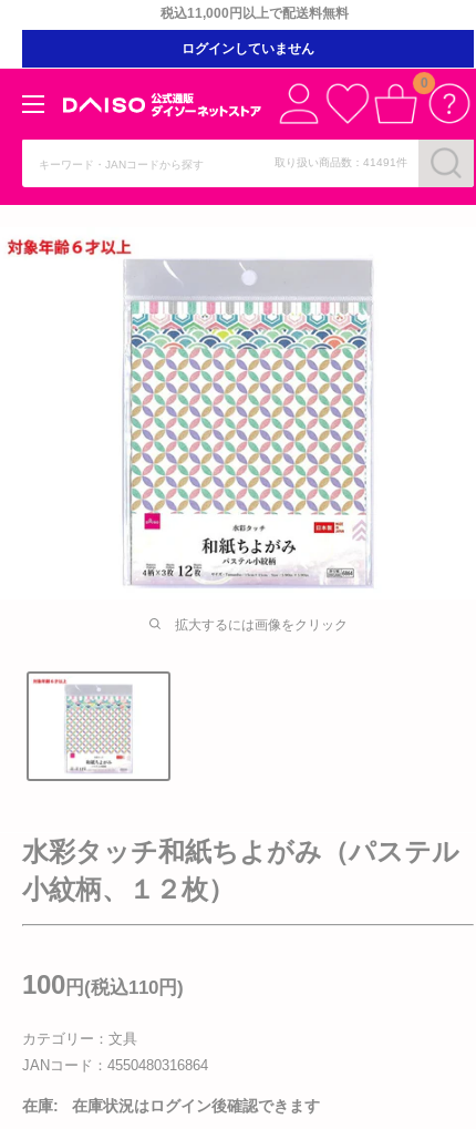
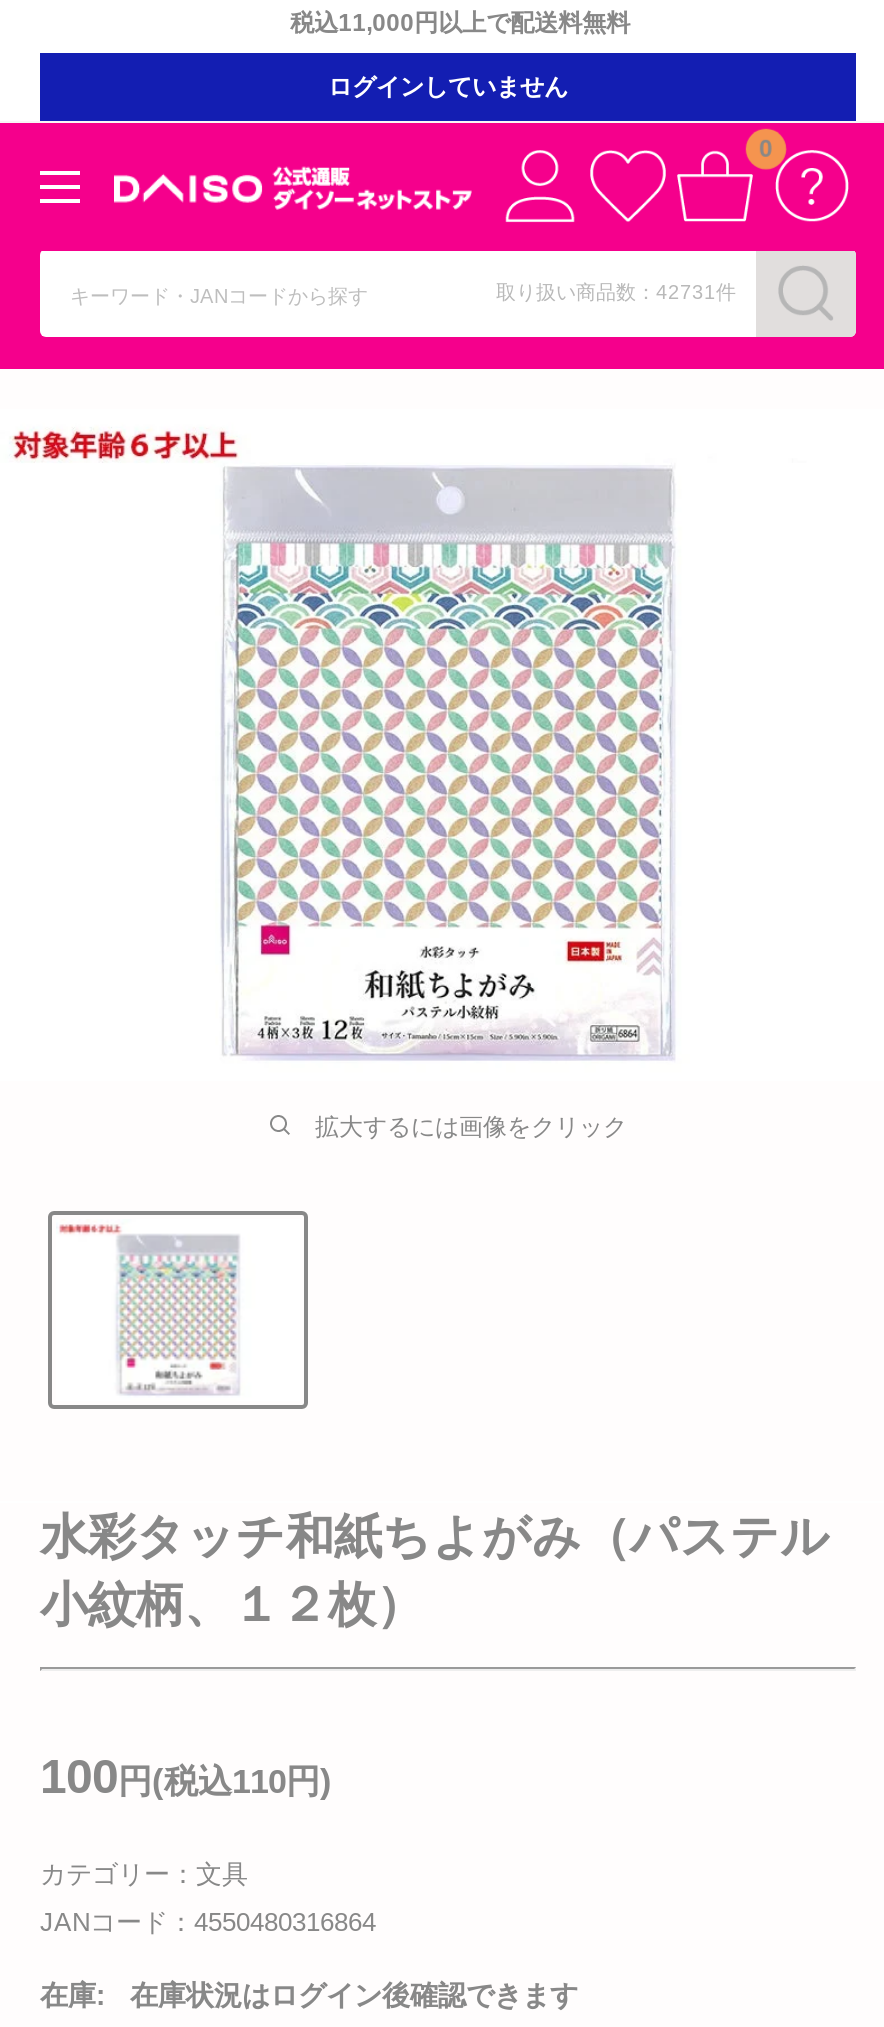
- 取り扱い商品数：41491件
+ 取り扱い商品数：42731件
